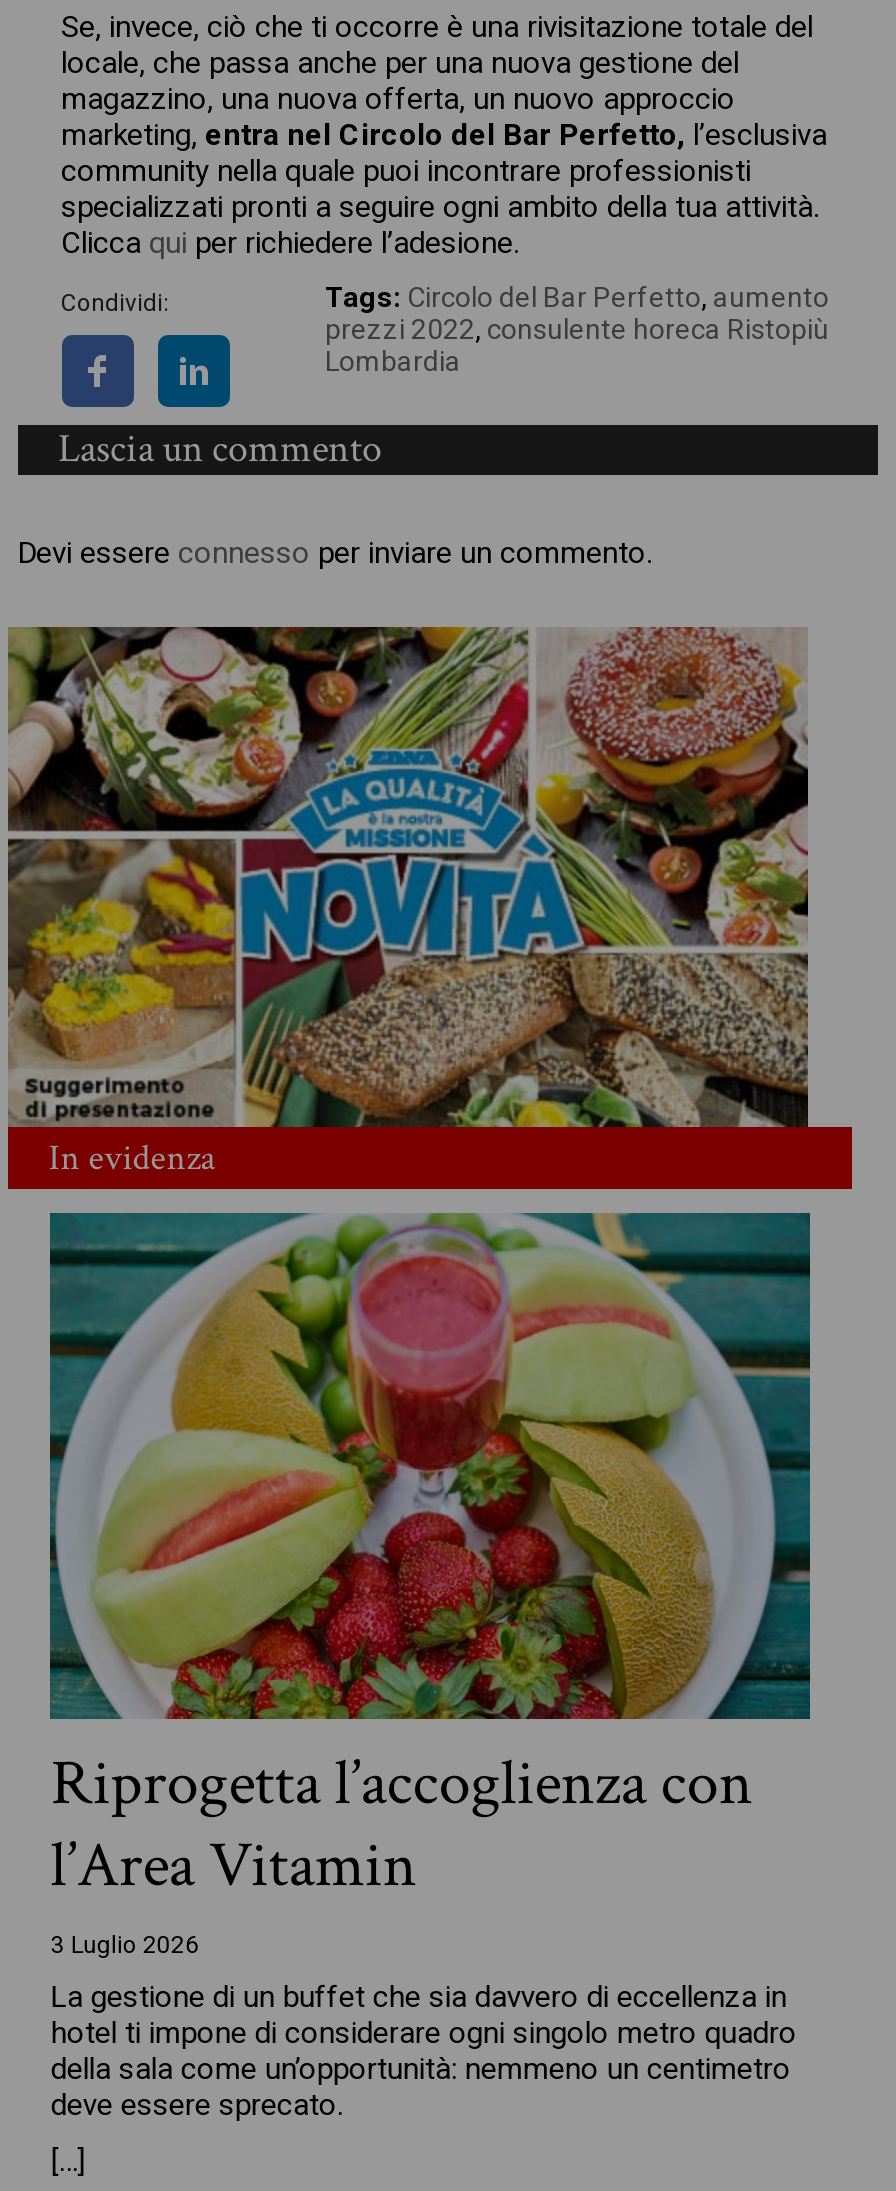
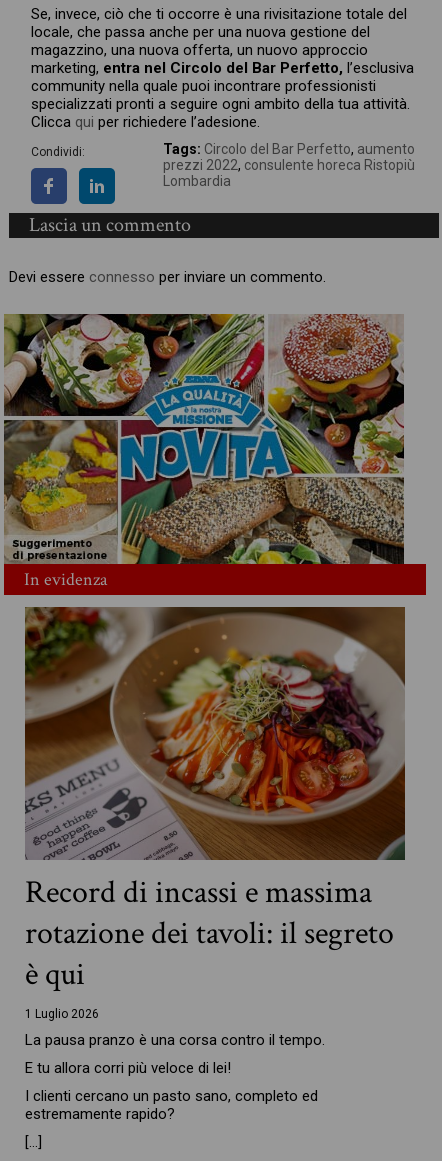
- [image]
- Riprogetta l’accoglienza con
- l’Area Vitamin
- 3 Luglio 2026
- La gestione di un buffet che sia davvero di eccellenza in
- hotel ti impone di considerare ogni singolo metro quadro
- della sala come un’opportunità: nemmeno un centimetro
- deve essere sprecato.
+ [image]
+ Record di incassi e massima
+ rotazione dei tavoli: il segreto
+ è qui
+ 1 Luglio 2026
+ La pausa pranzo è una corsa contro il tempo.
+ E tu allora corri più veloce di lei!
+ I clienti cercano un pasto sano, completo ed
+ estremamente rapido?
